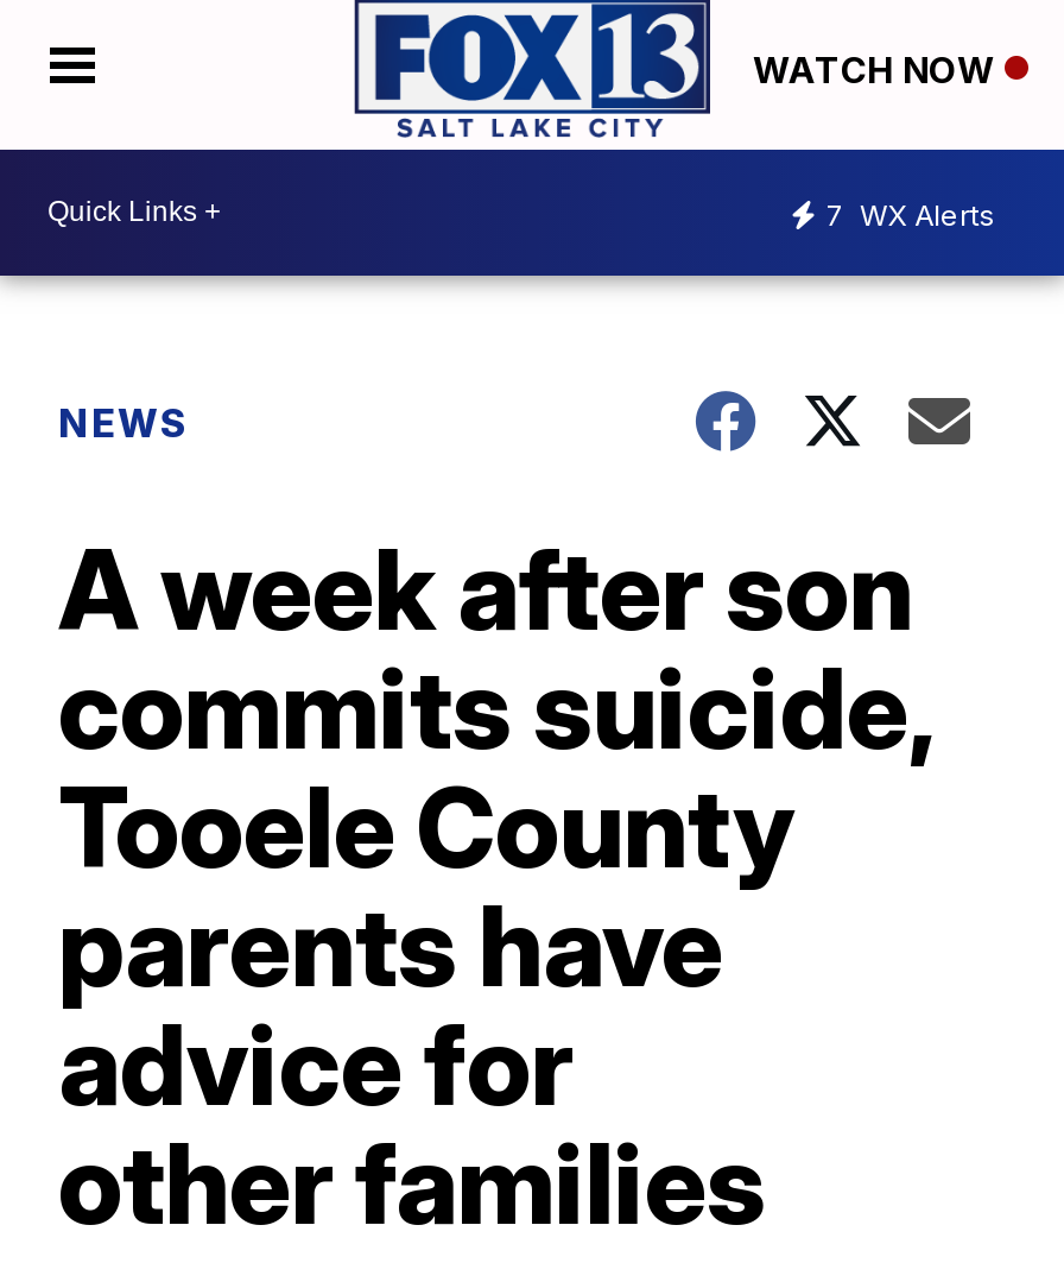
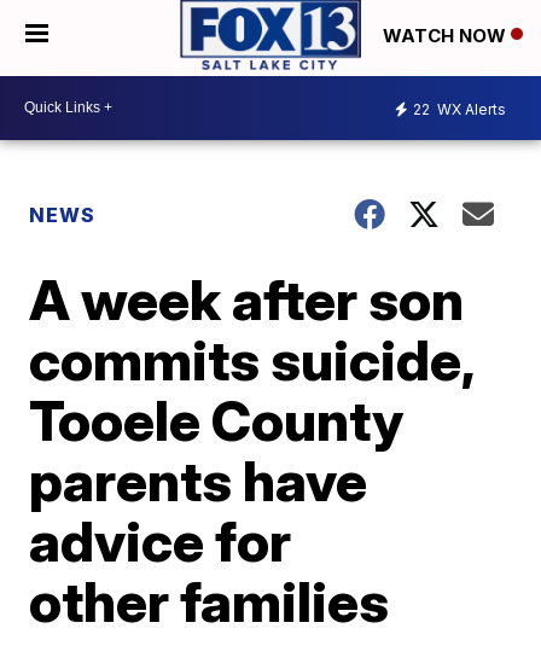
- 7 WX Alerts
+ 22 WX Alerts
